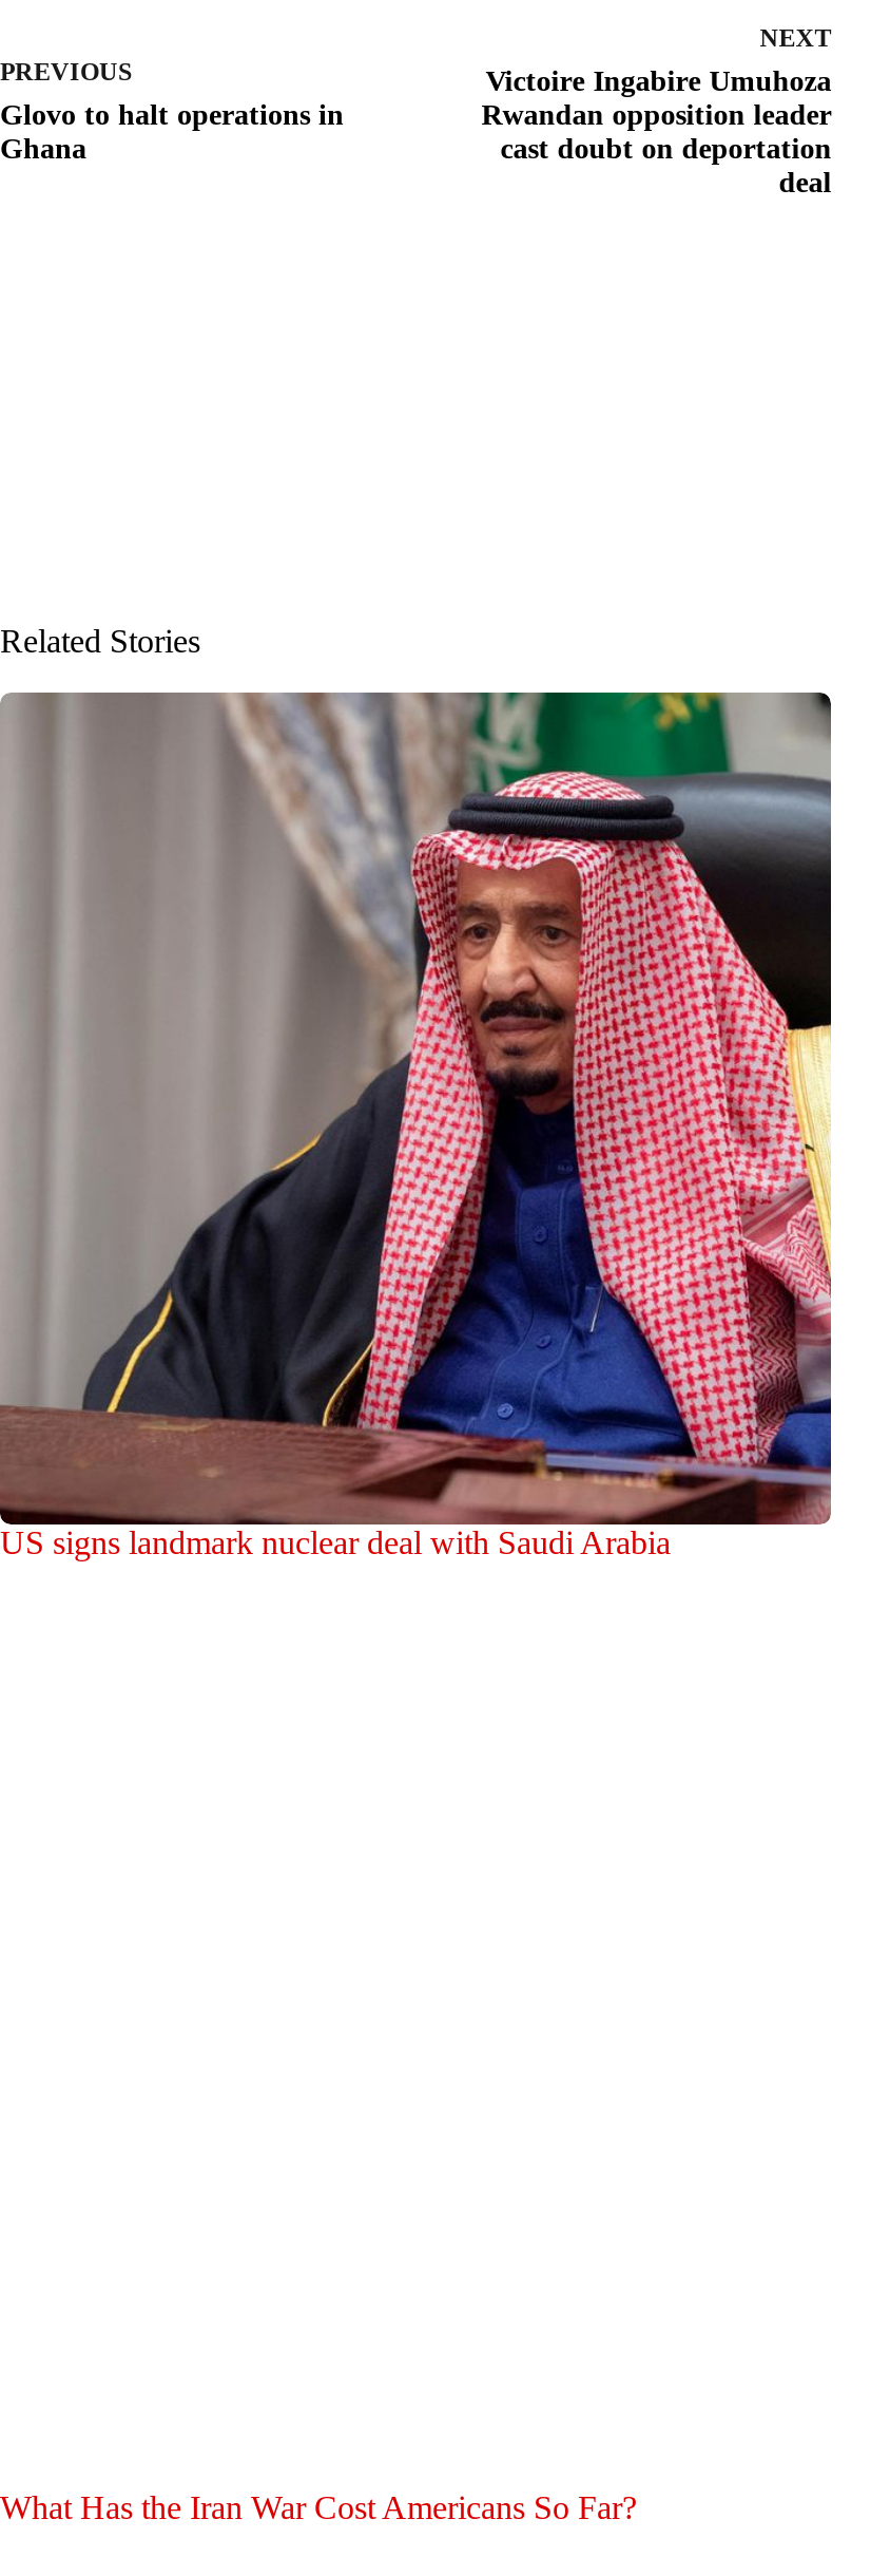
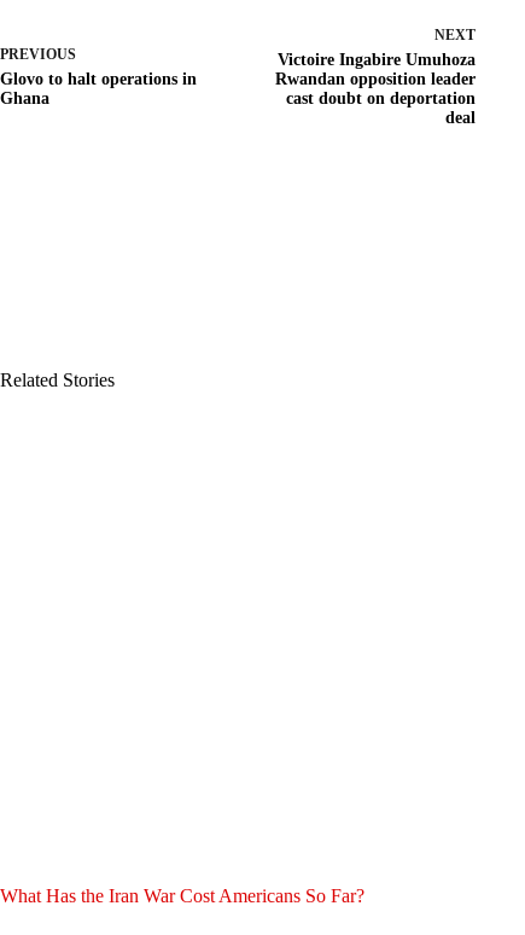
- [image]
- US signs landmark nuclear deal with Saudi Arabia
